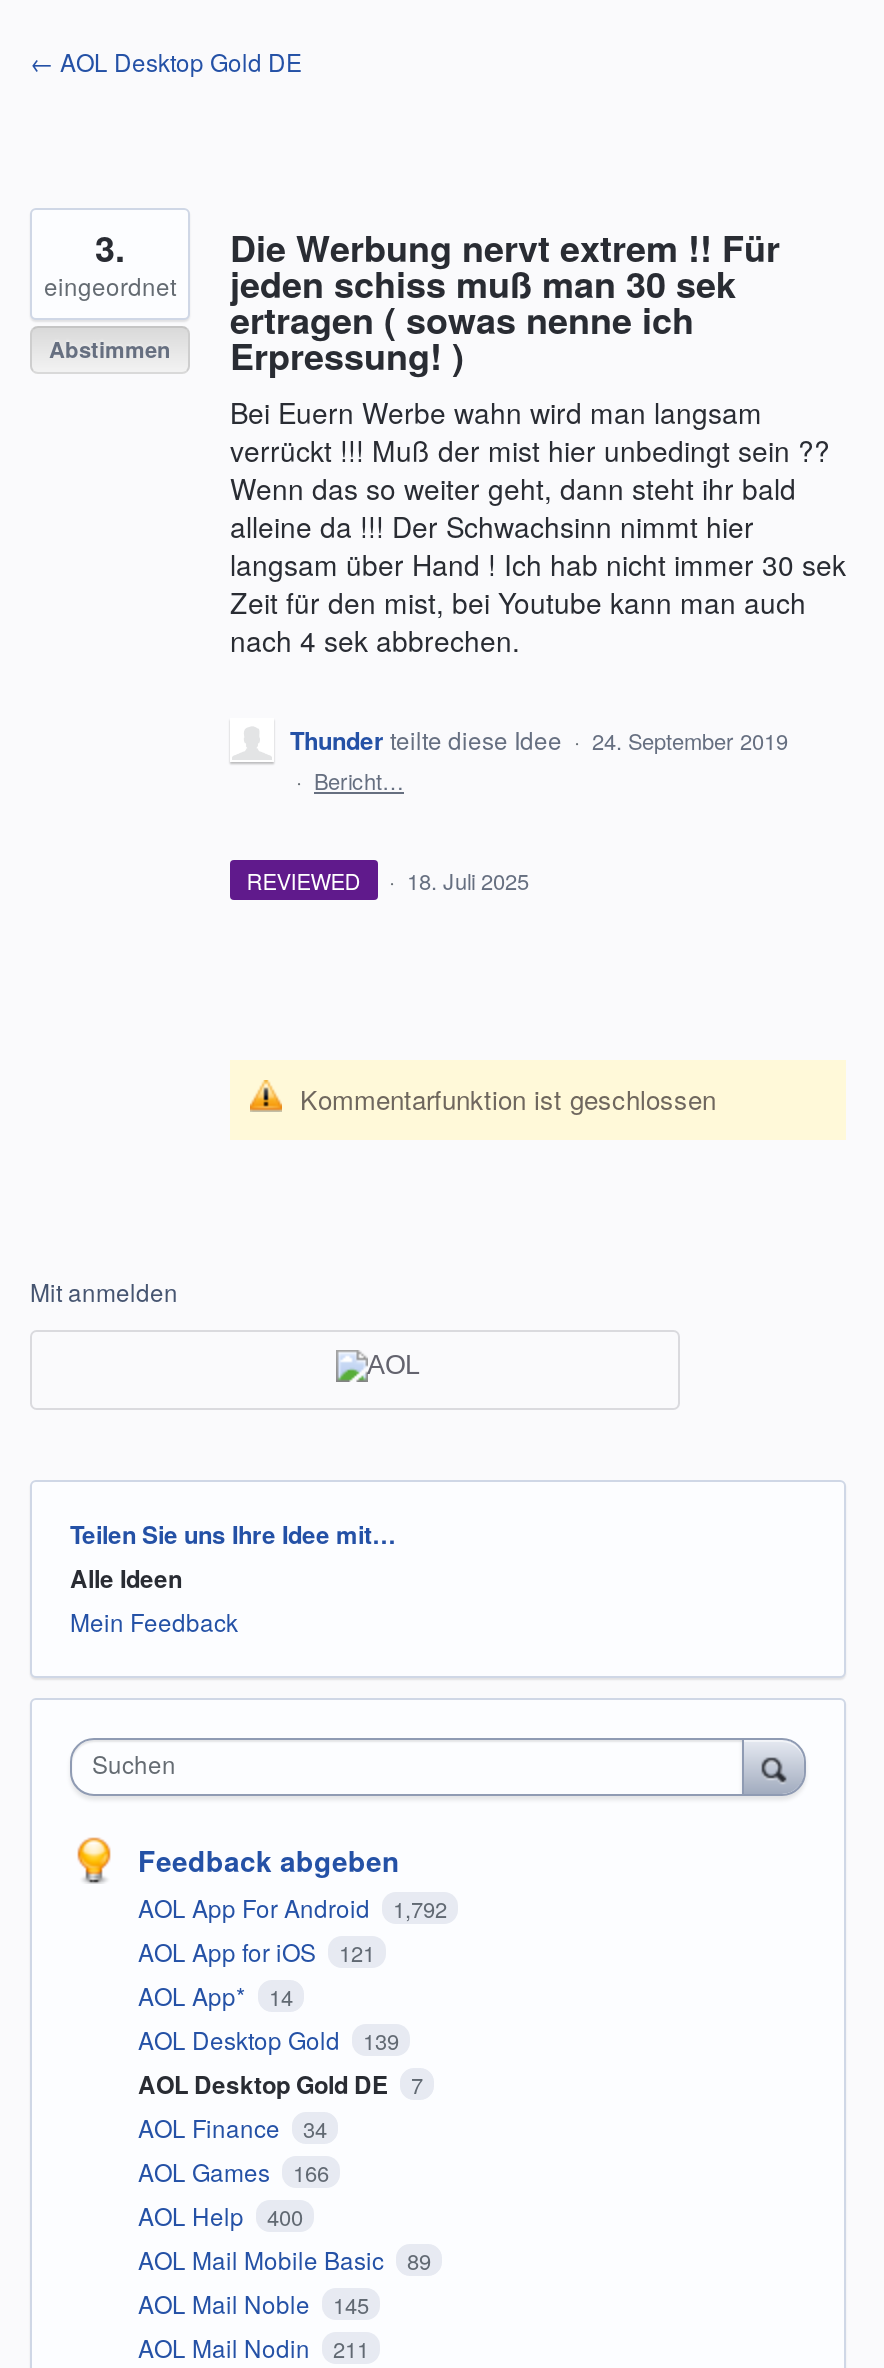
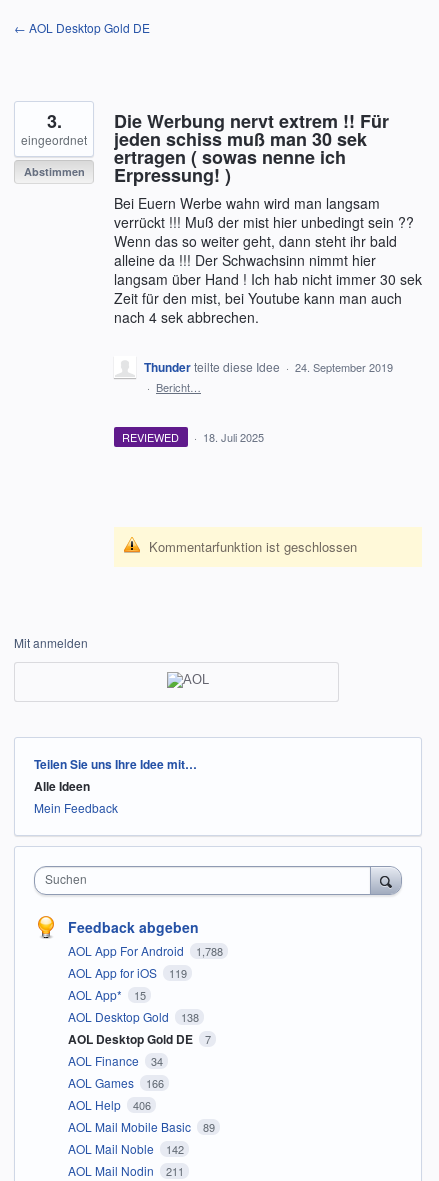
- AOL App For Android 1,792
+ AOL App For Android 1,788

- AOL App for iOS 121
+ AOL App for iOS 119

- AOL App* 14
+ AOL App* 15

- AOL Desktop Gold 139
+ AOL Desktop Gold 138

- AOL Help 400
+ AOL Help 406

- AOL Mail Noble 145
+ AOL Mail Noble 142
